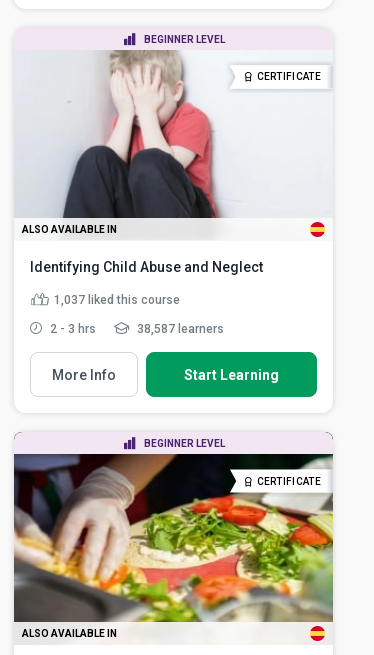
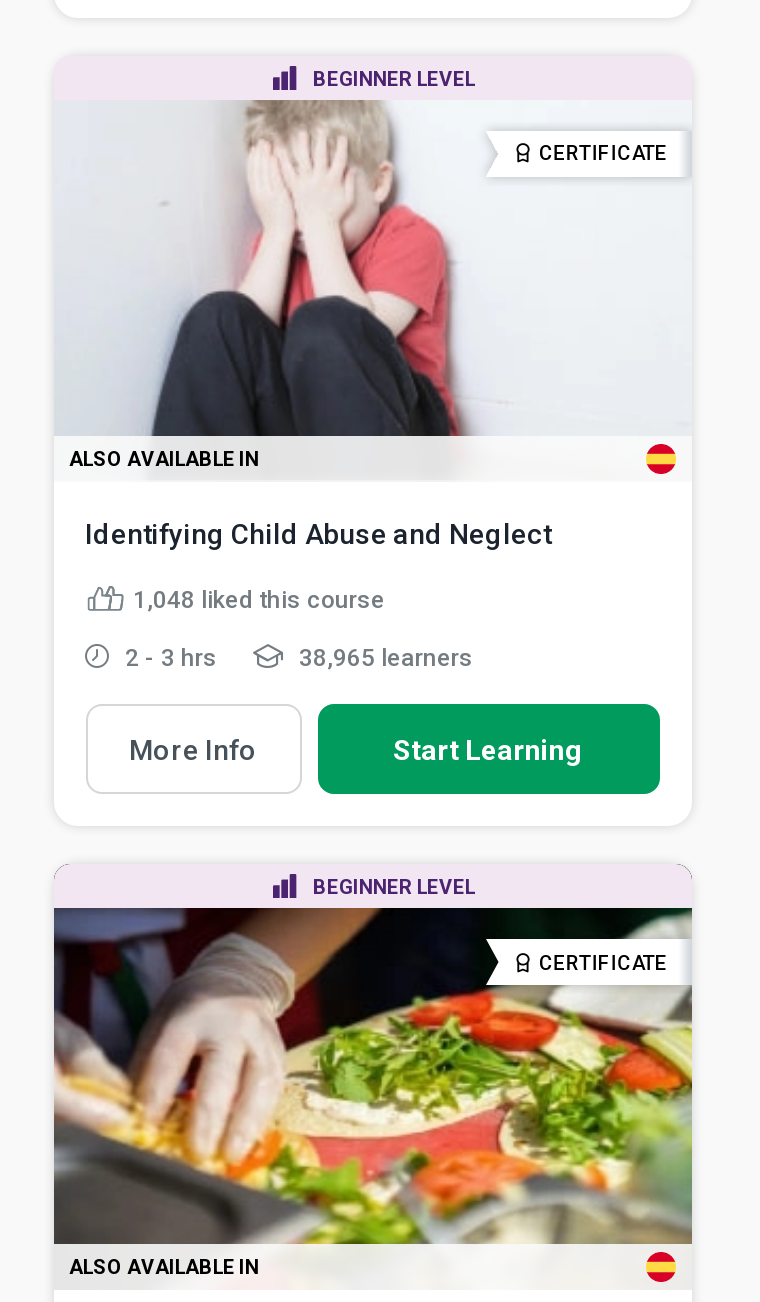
- 1,037 liked this course
+ 1,048 liked this course

- 38,587 learners
+ 38,965 learners
